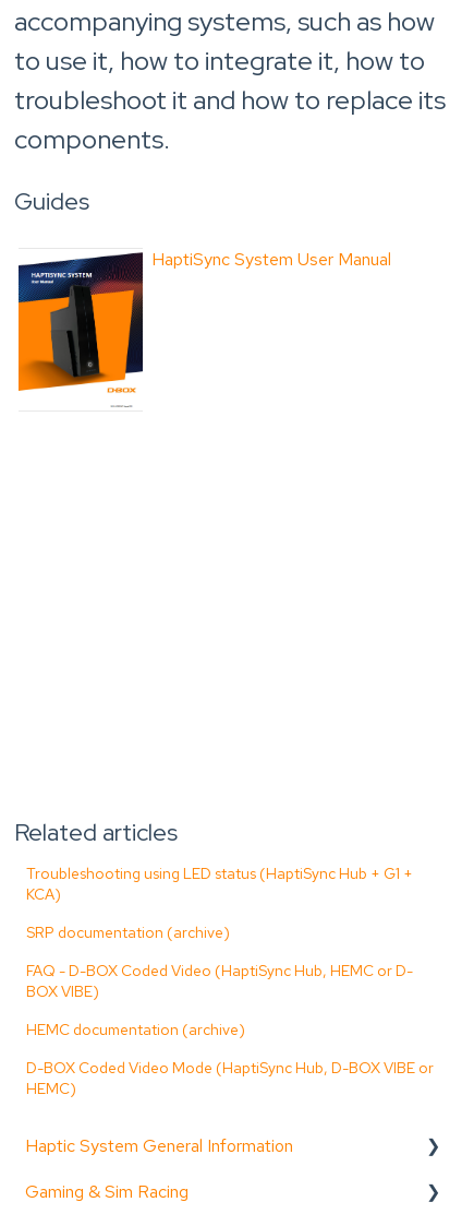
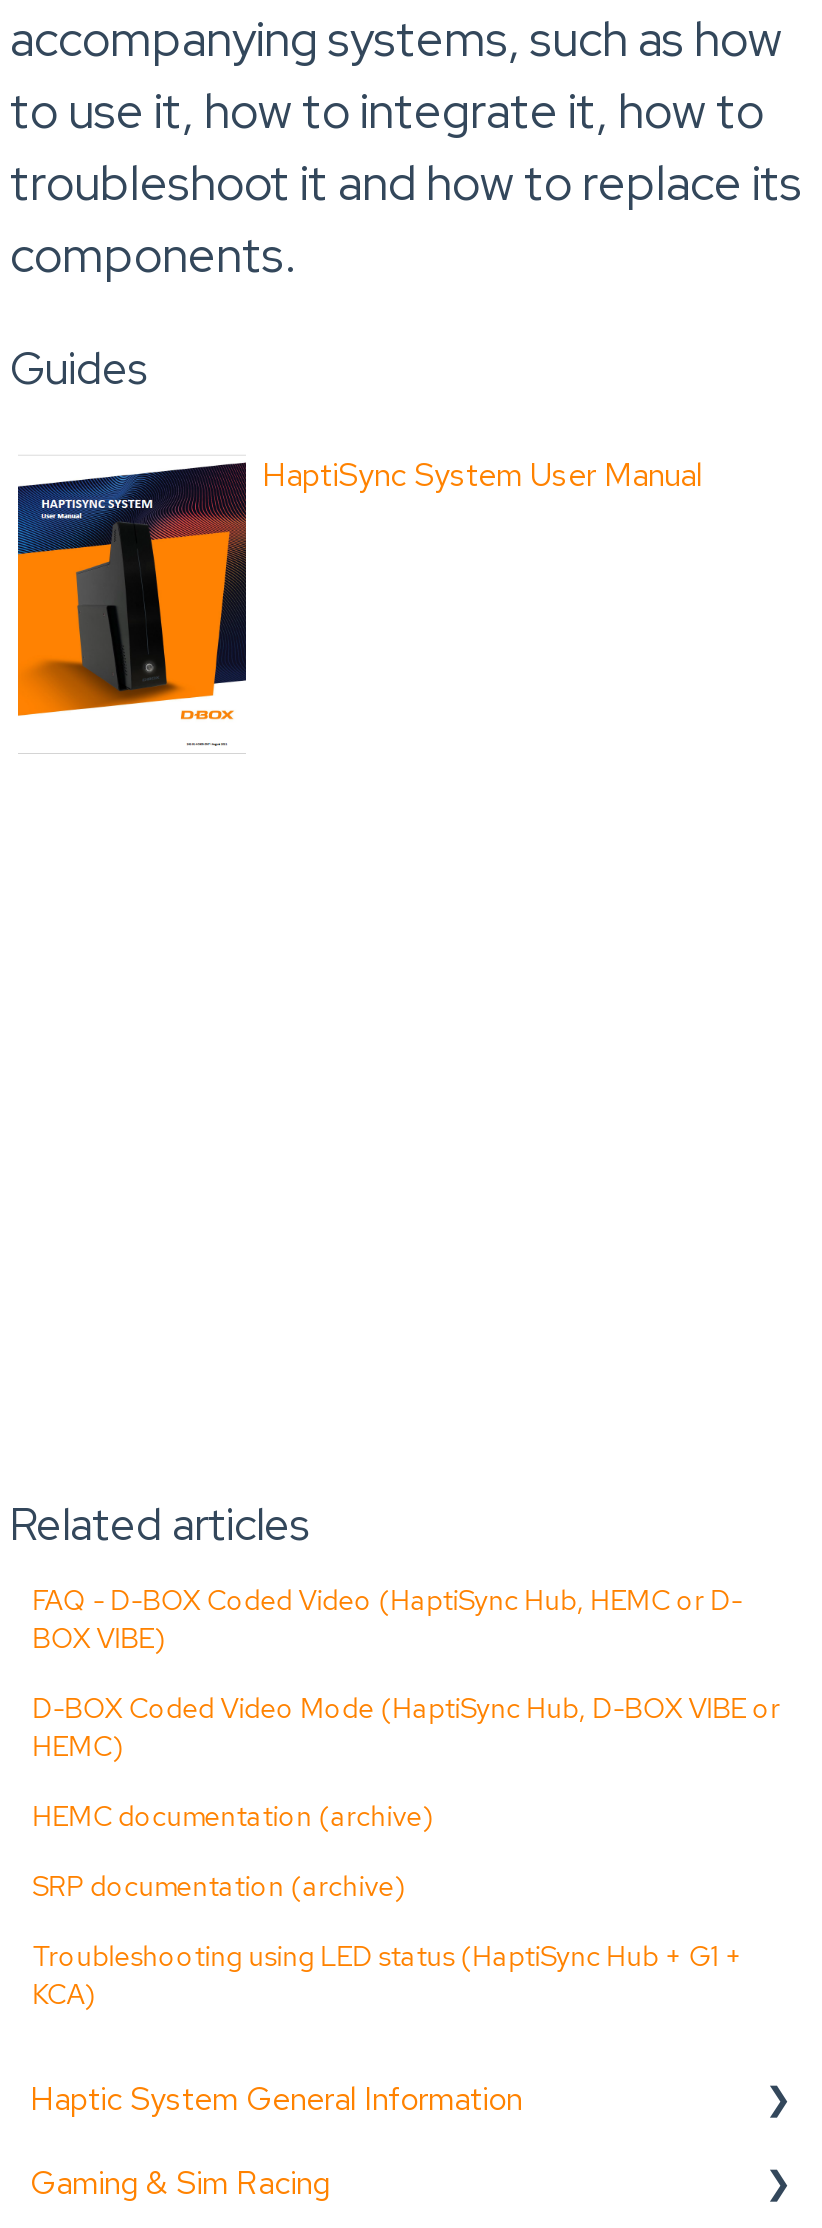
moved down: Troubleshooting using LED status (HaptiSync Hub + G1 + | KCA)

moved up: SRP documentation (archive) | FAQ - D-BOX Coded Video (HaptiSync Hub, HEMC or D- | BOX VIBE) | HEMC documentation (archive) | D-BOX Coded Video Mode (HaptiSync Hub, D-BOX VIBE or | HEMC)
